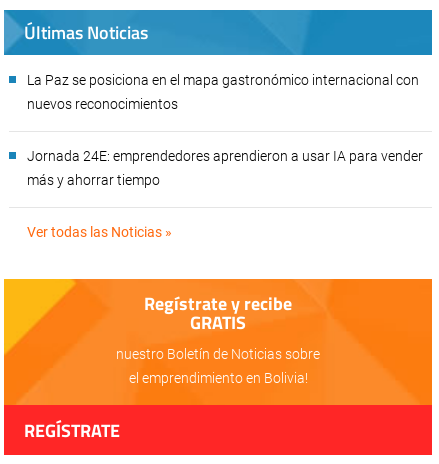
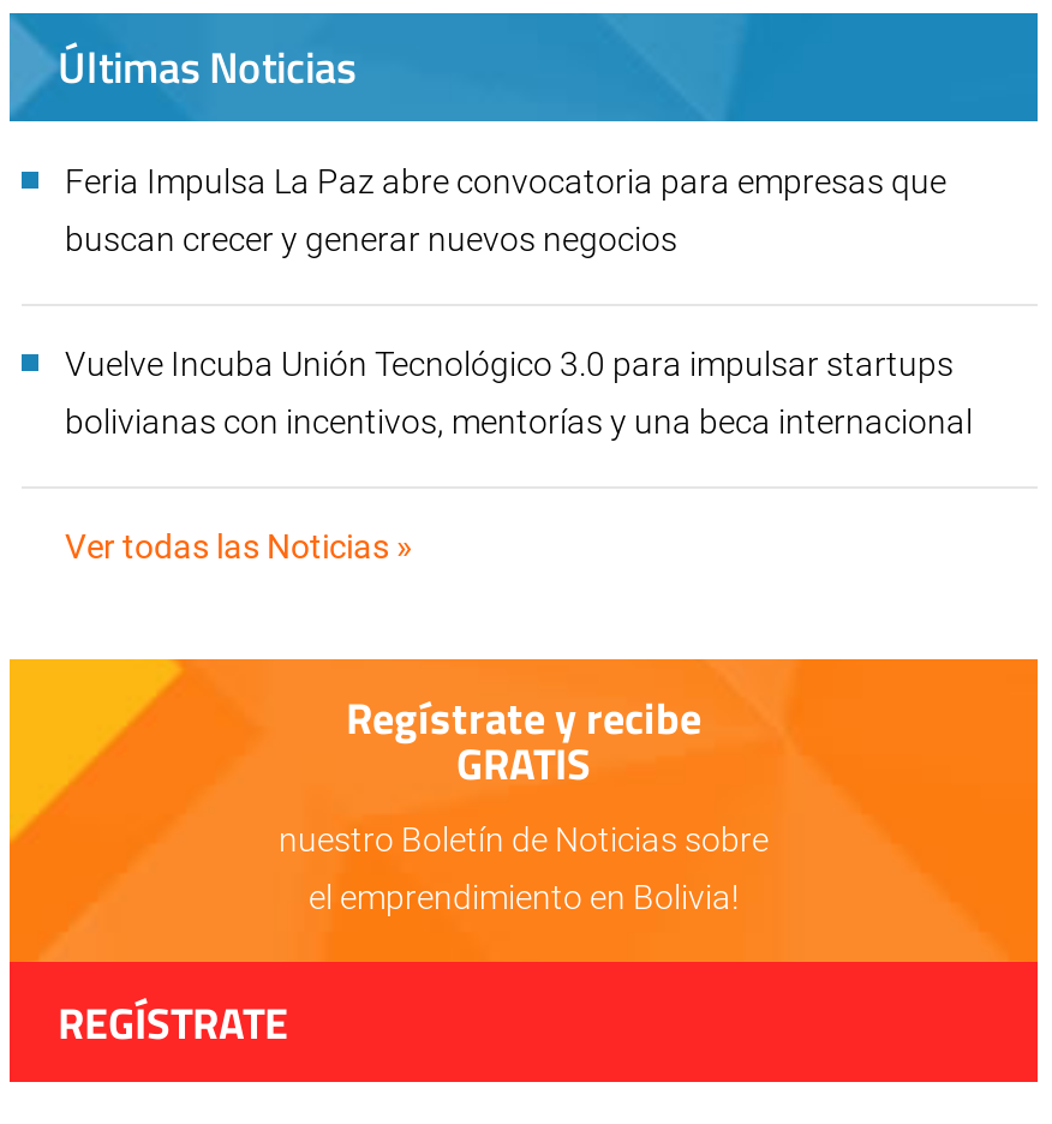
- La Paz se posiciona en el mapa gastronómico internacional con
+ Feria Impulsa La Paz abre convocatoria para empresas que

- nuevos reconocimientos
+ buscan crecer y generar nuevos negocios

- Jornada 24E: emprendedores aprendieron a usar IA para vender
+ Vuelve Incuba Unión Tecnológico 3.0 para impulsar startups

- más y ahorrar tiempo
+ bolivianas con incentivos, mentorías y una beca internacional
